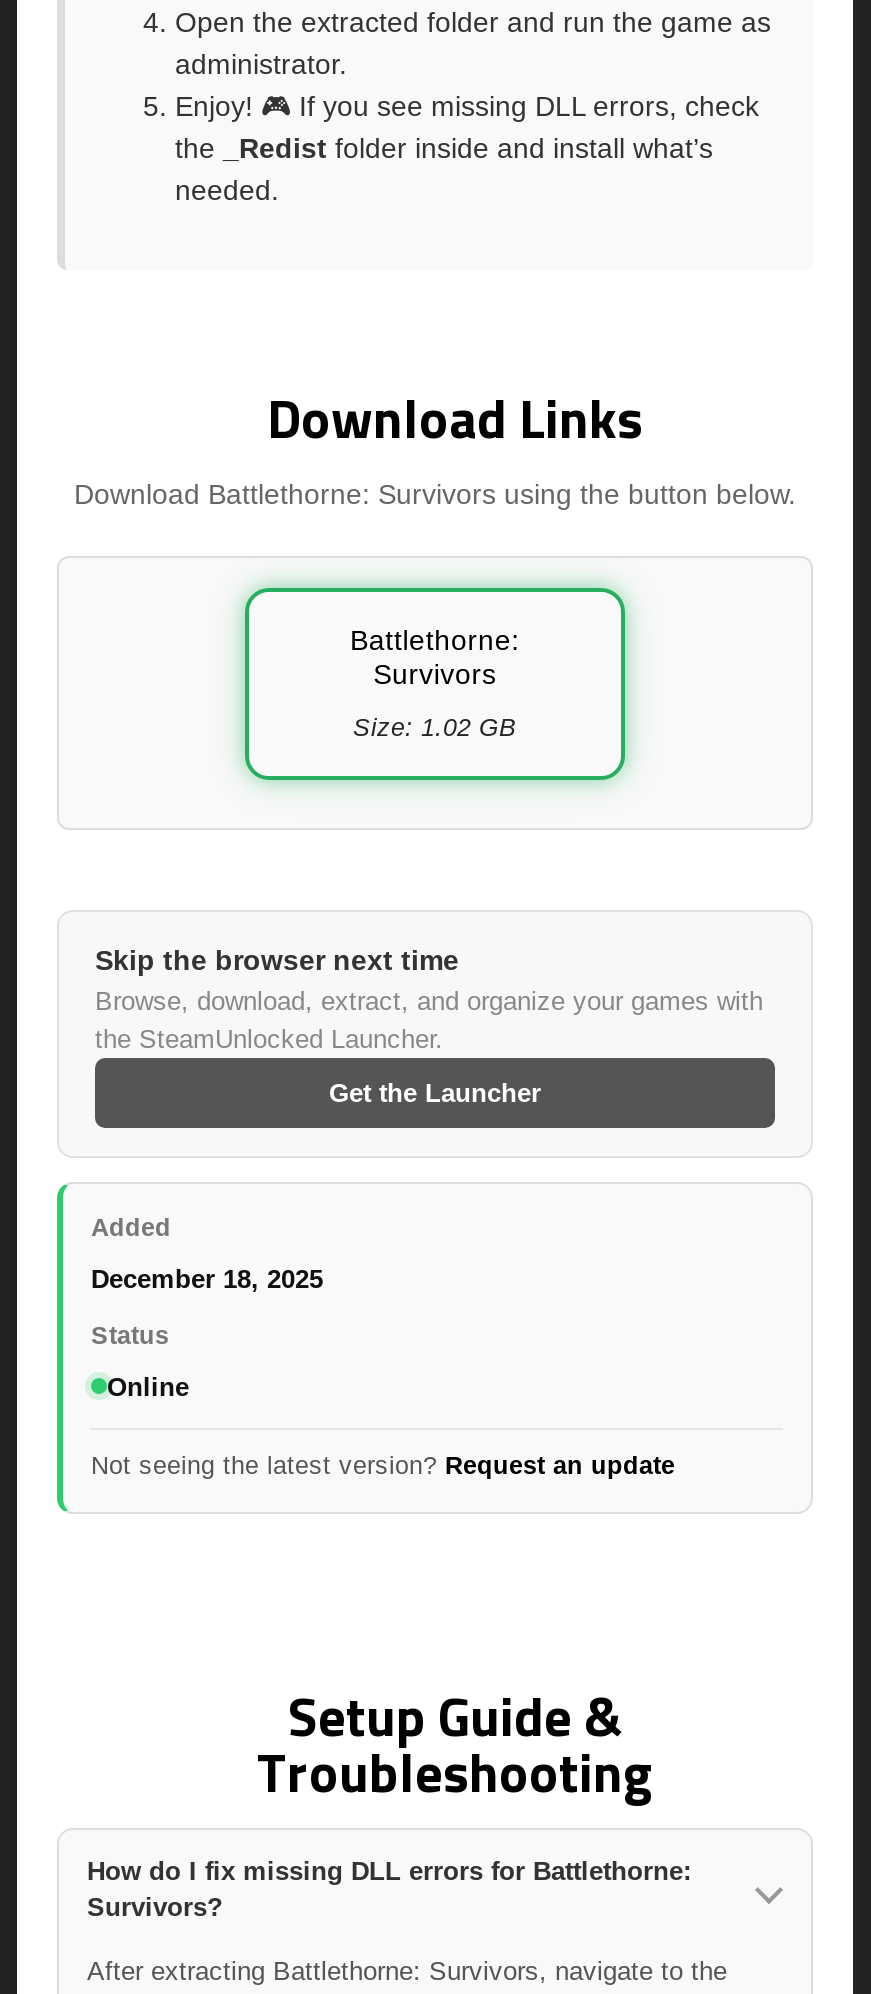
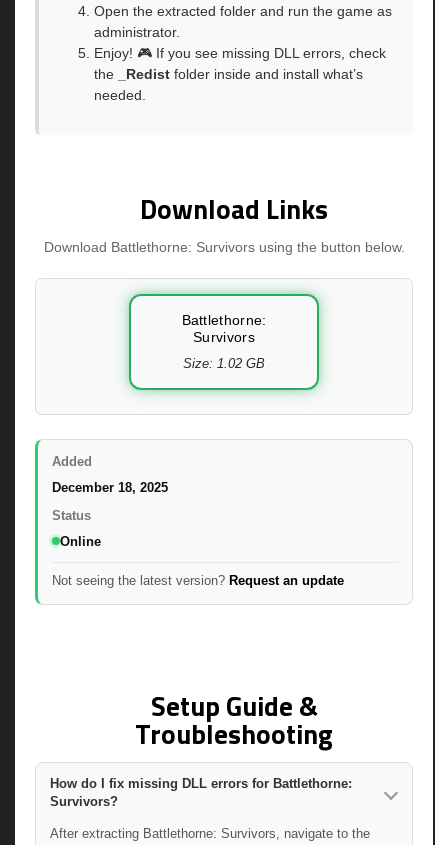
- Skip the browser next time
- Browse, download, extract, and organize your games with
- the SteamUnlocked Launcher.
- Get the Launcher
